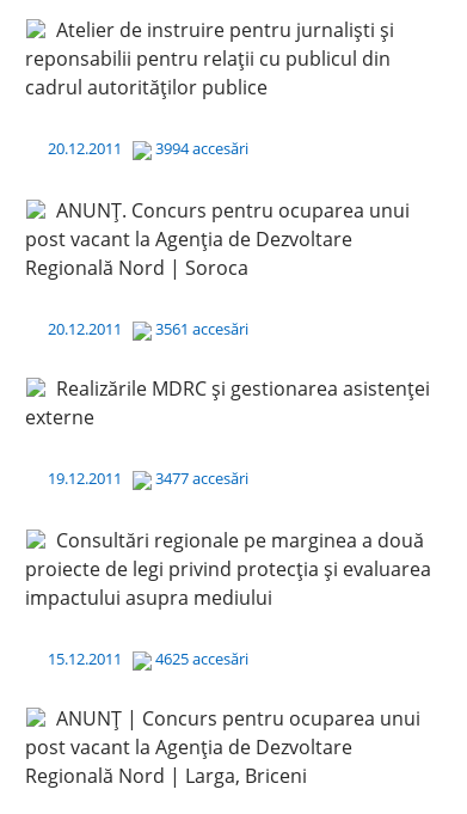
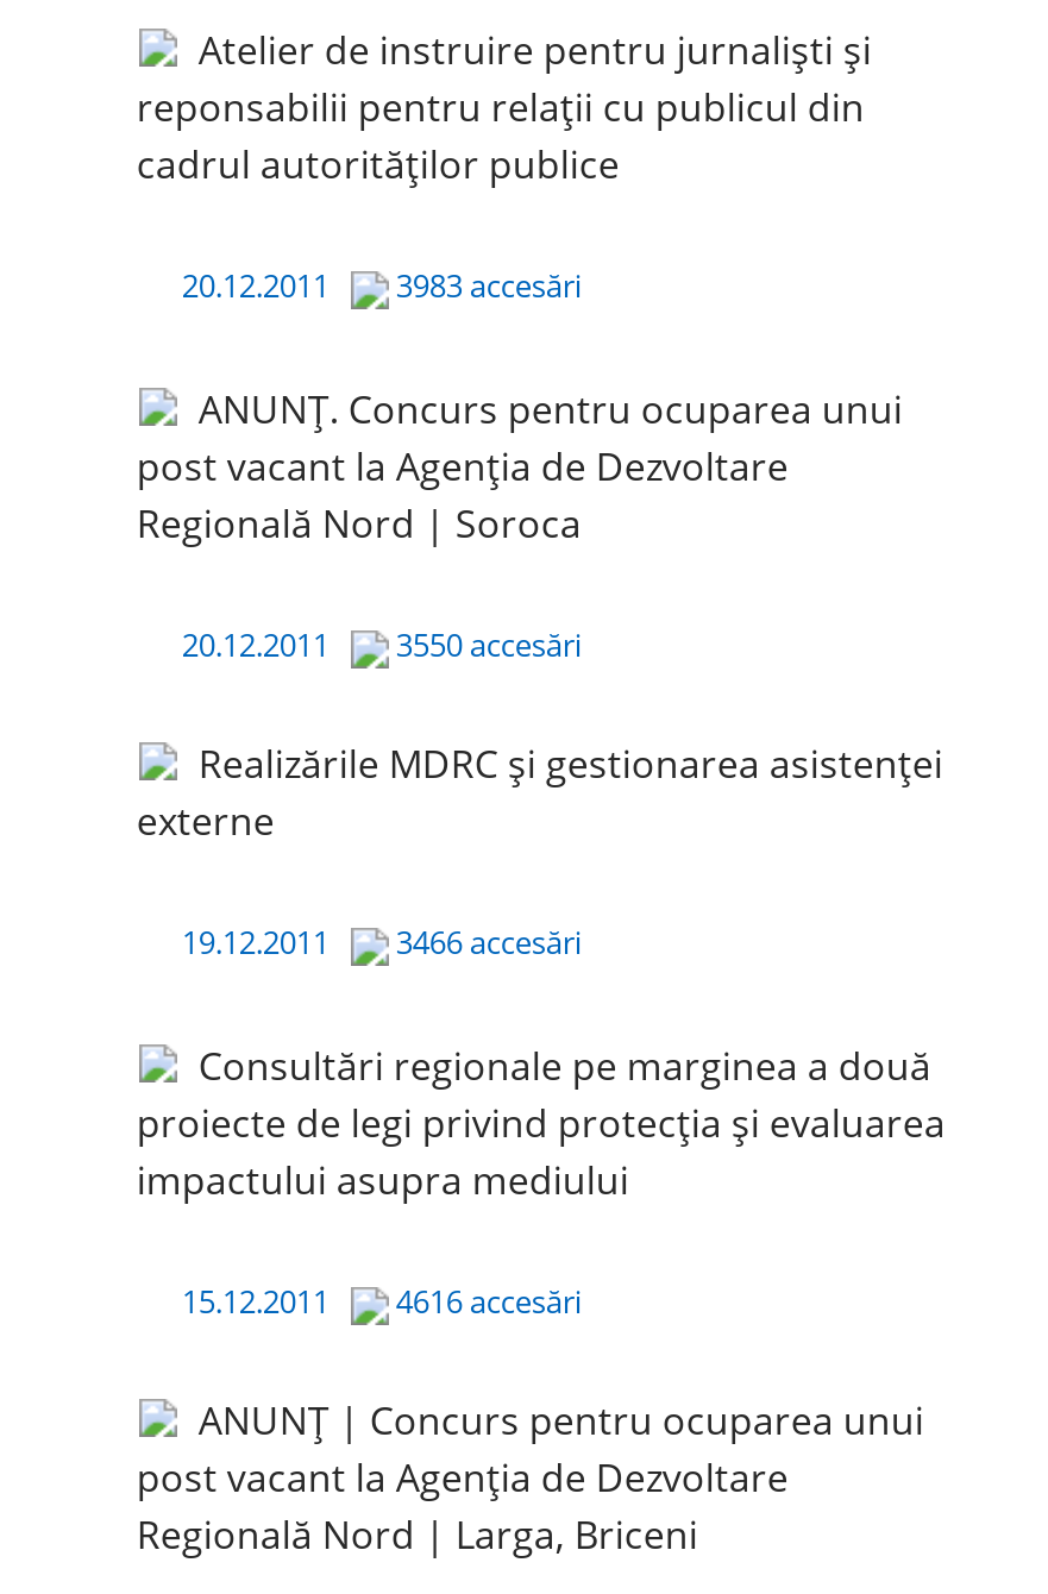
- 20.12.2011 3994 accesări
+ 20.12.2011 3983 accesări

- 20.12.2011 3561 accesări
+ 20.12.2011 3550 accesări

- 19.12.2011 3477 accesări
+ 19.12.2011 3466 accesări

- 15.12.2011 4625 accesări
+ 15.12.2011 4616 accesări
